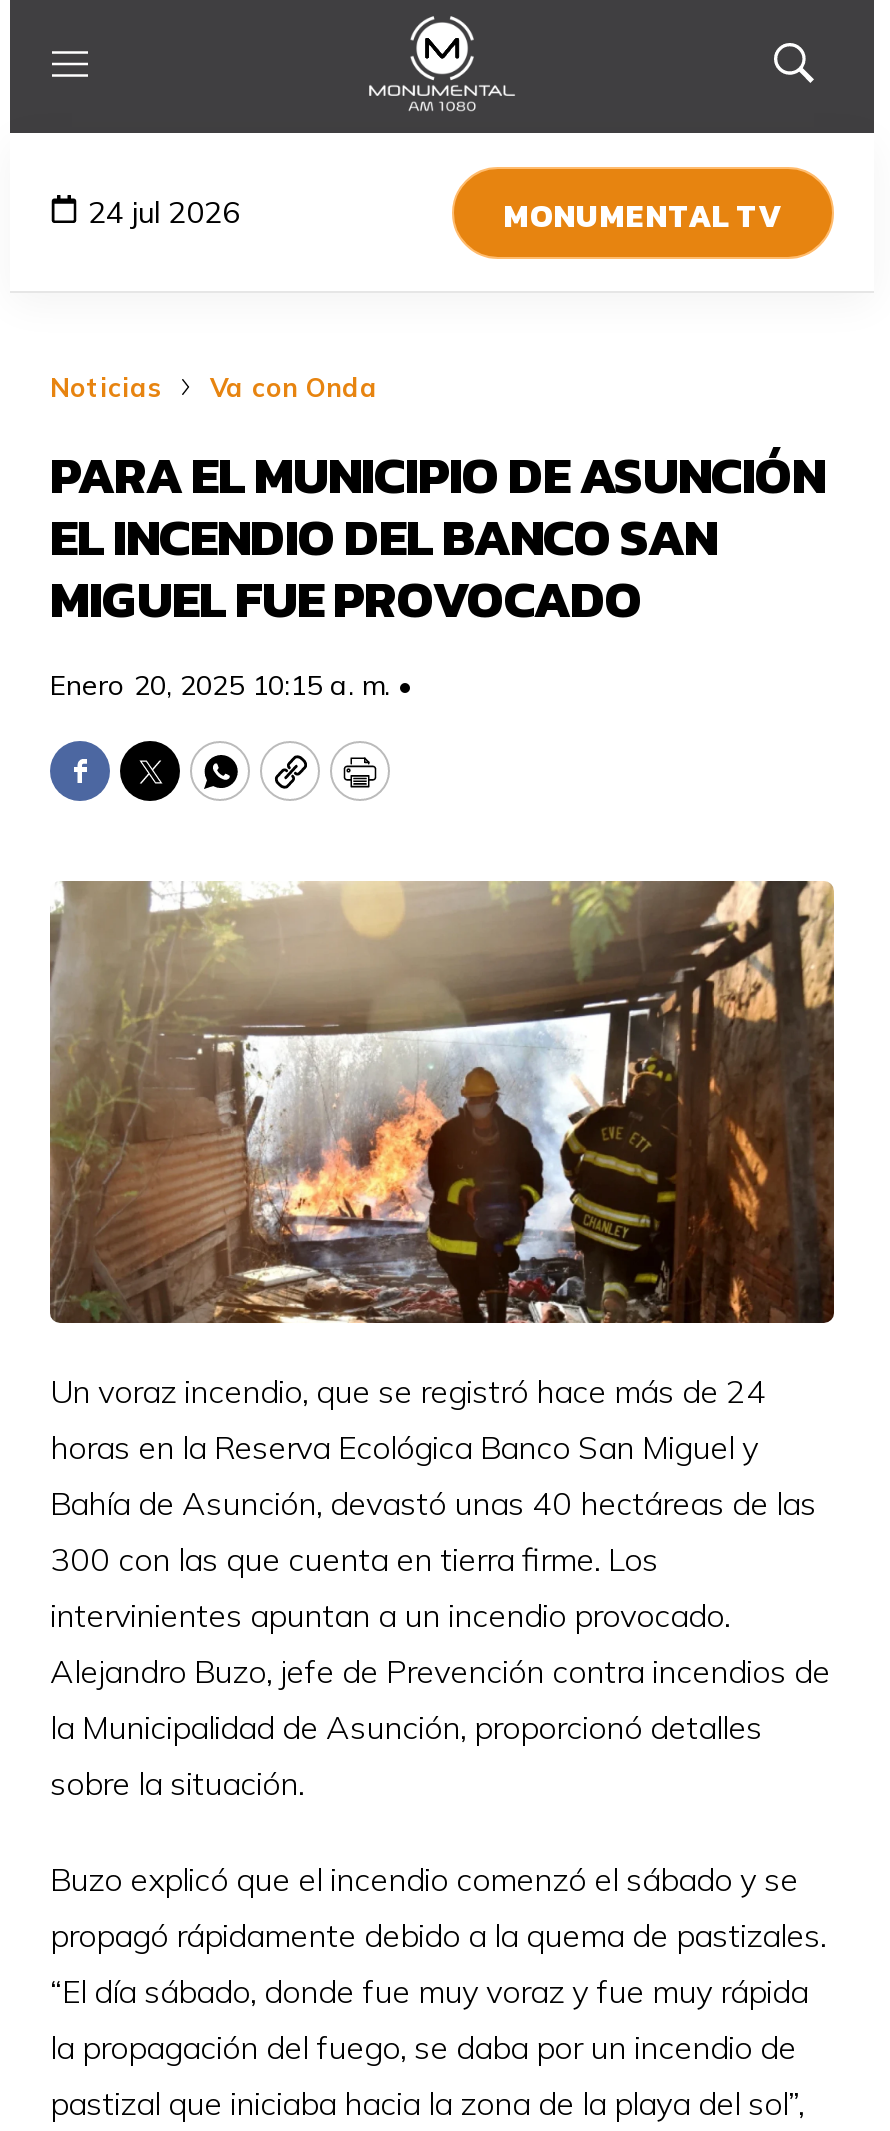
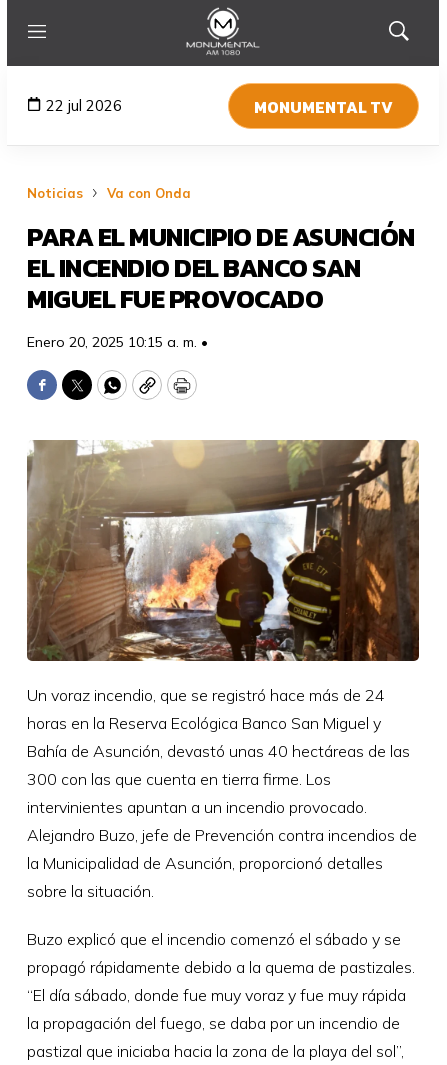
- 24 jul 2026
+ 22 jul 2026
